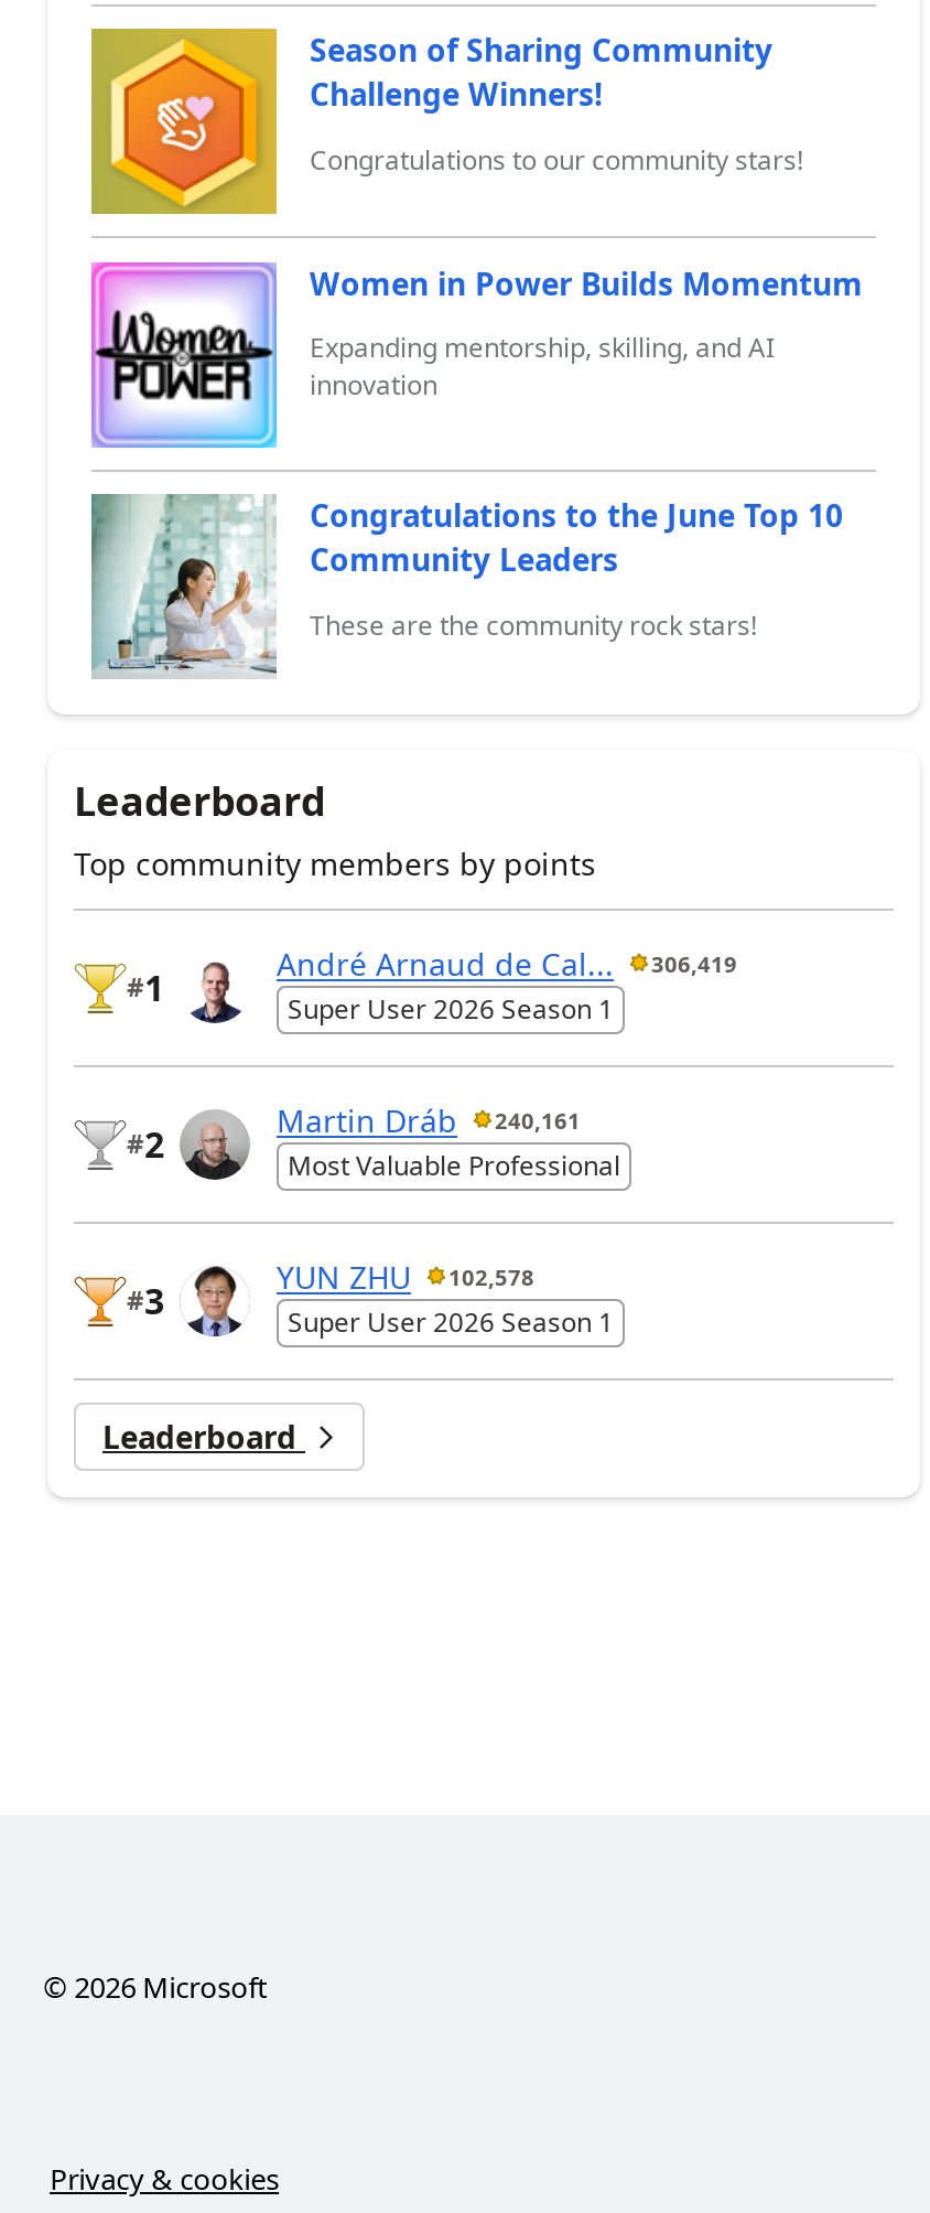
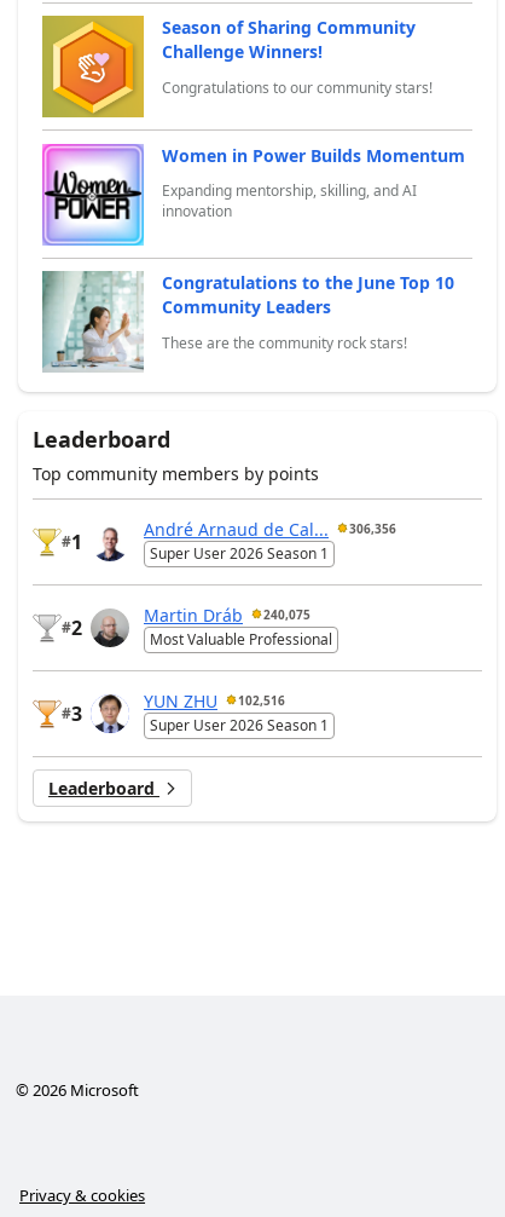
- André Arnaud de Cal... 306,419
+ André Arnaud de Cal... 306,356

- Martin Dráb 240,161
+ Martin Dráb 240,075

- YUN ZHU 102,578
+ YUN ZHU 102,516
